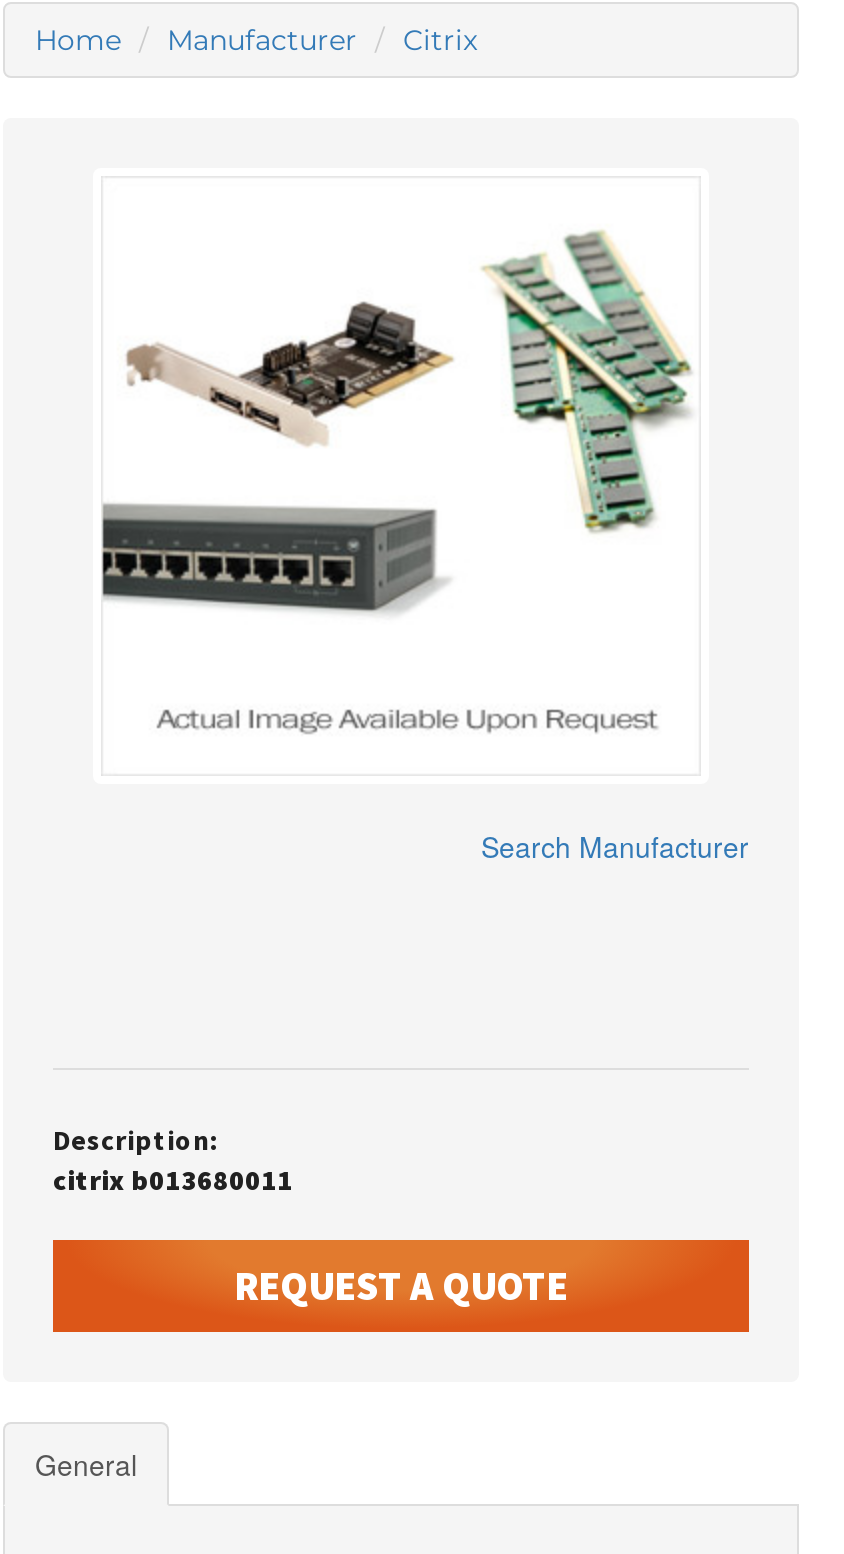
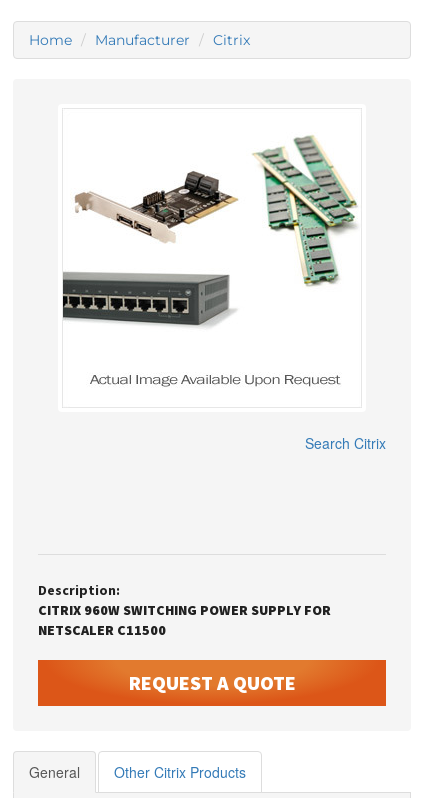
- Search Manufacturer
+ Search Citrix

- citrix b013680011
+ CITRIX 960W SWITCHING POWER SUPPLY FOR
+ NETSCALER C11500

+ Other Citrix Products
